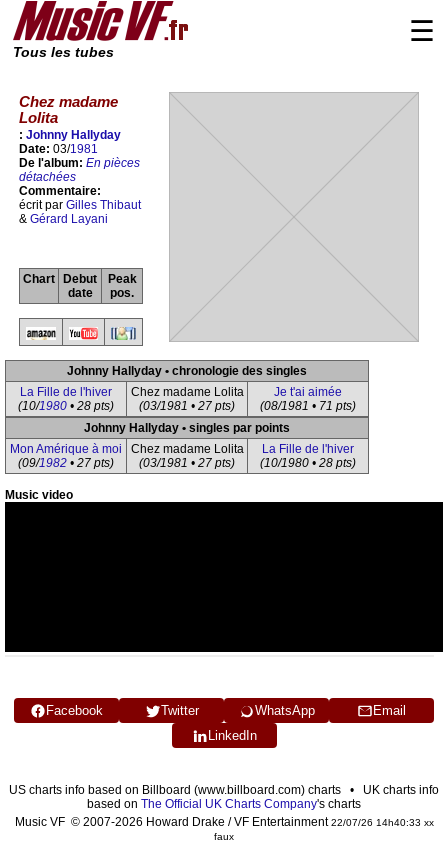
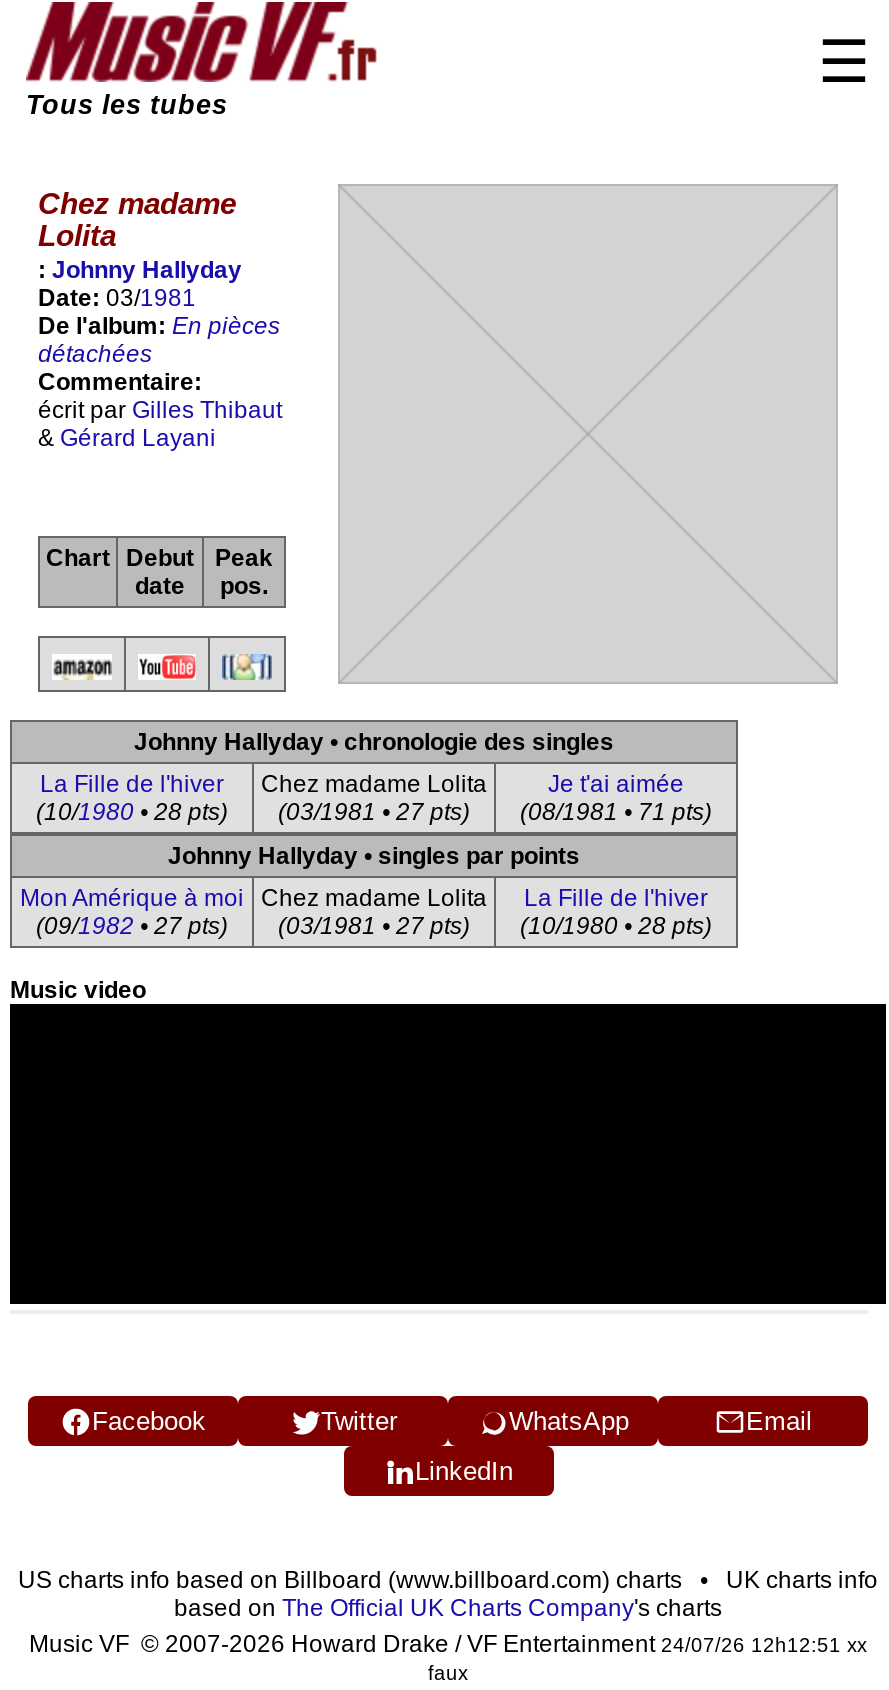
- Music VF © 2007-2026 Howard Drake / VF Entertainment 22/07/26 14h40:33 xx
+ Music VF © 2007-2026 Howard Drake / VF Entertainment 24/07/26 12h12:51 xx
